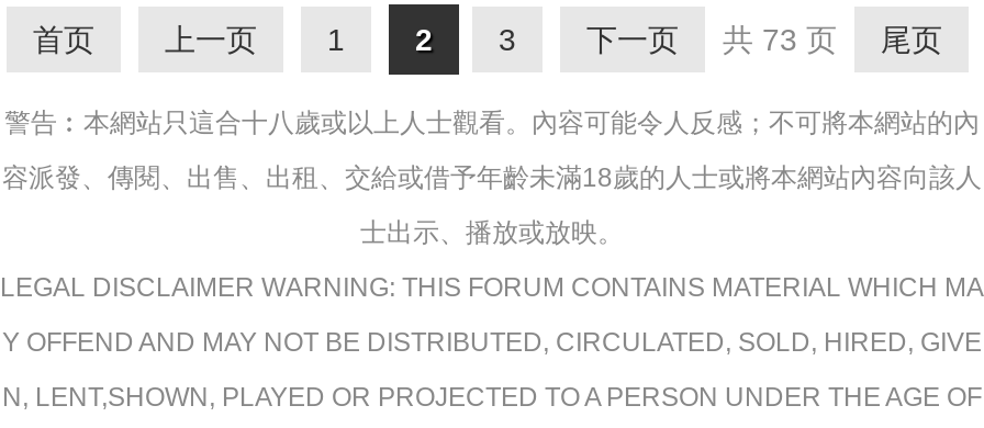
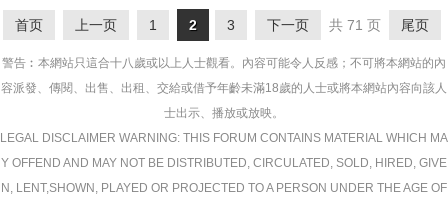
- 首页 上一页 1 2 3 下一页 共 73 页 尾页
+ 首页 上一页 1 2 3 下一页 共 71 页 尾页
